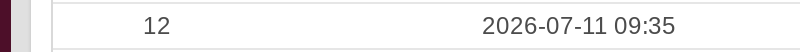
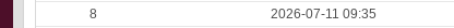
- 12
+ 8
